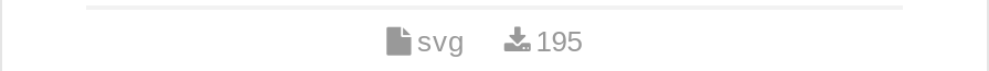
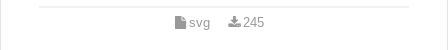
- 195
+ 245
